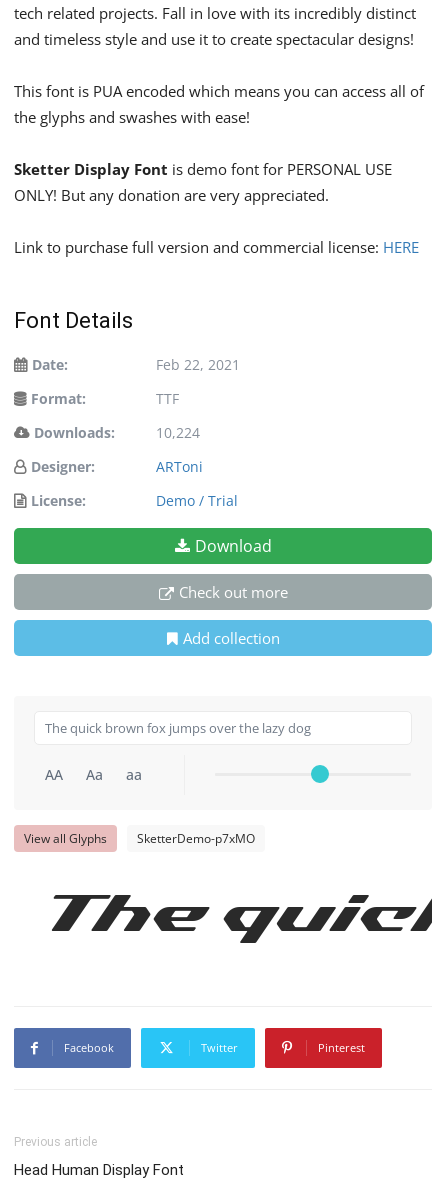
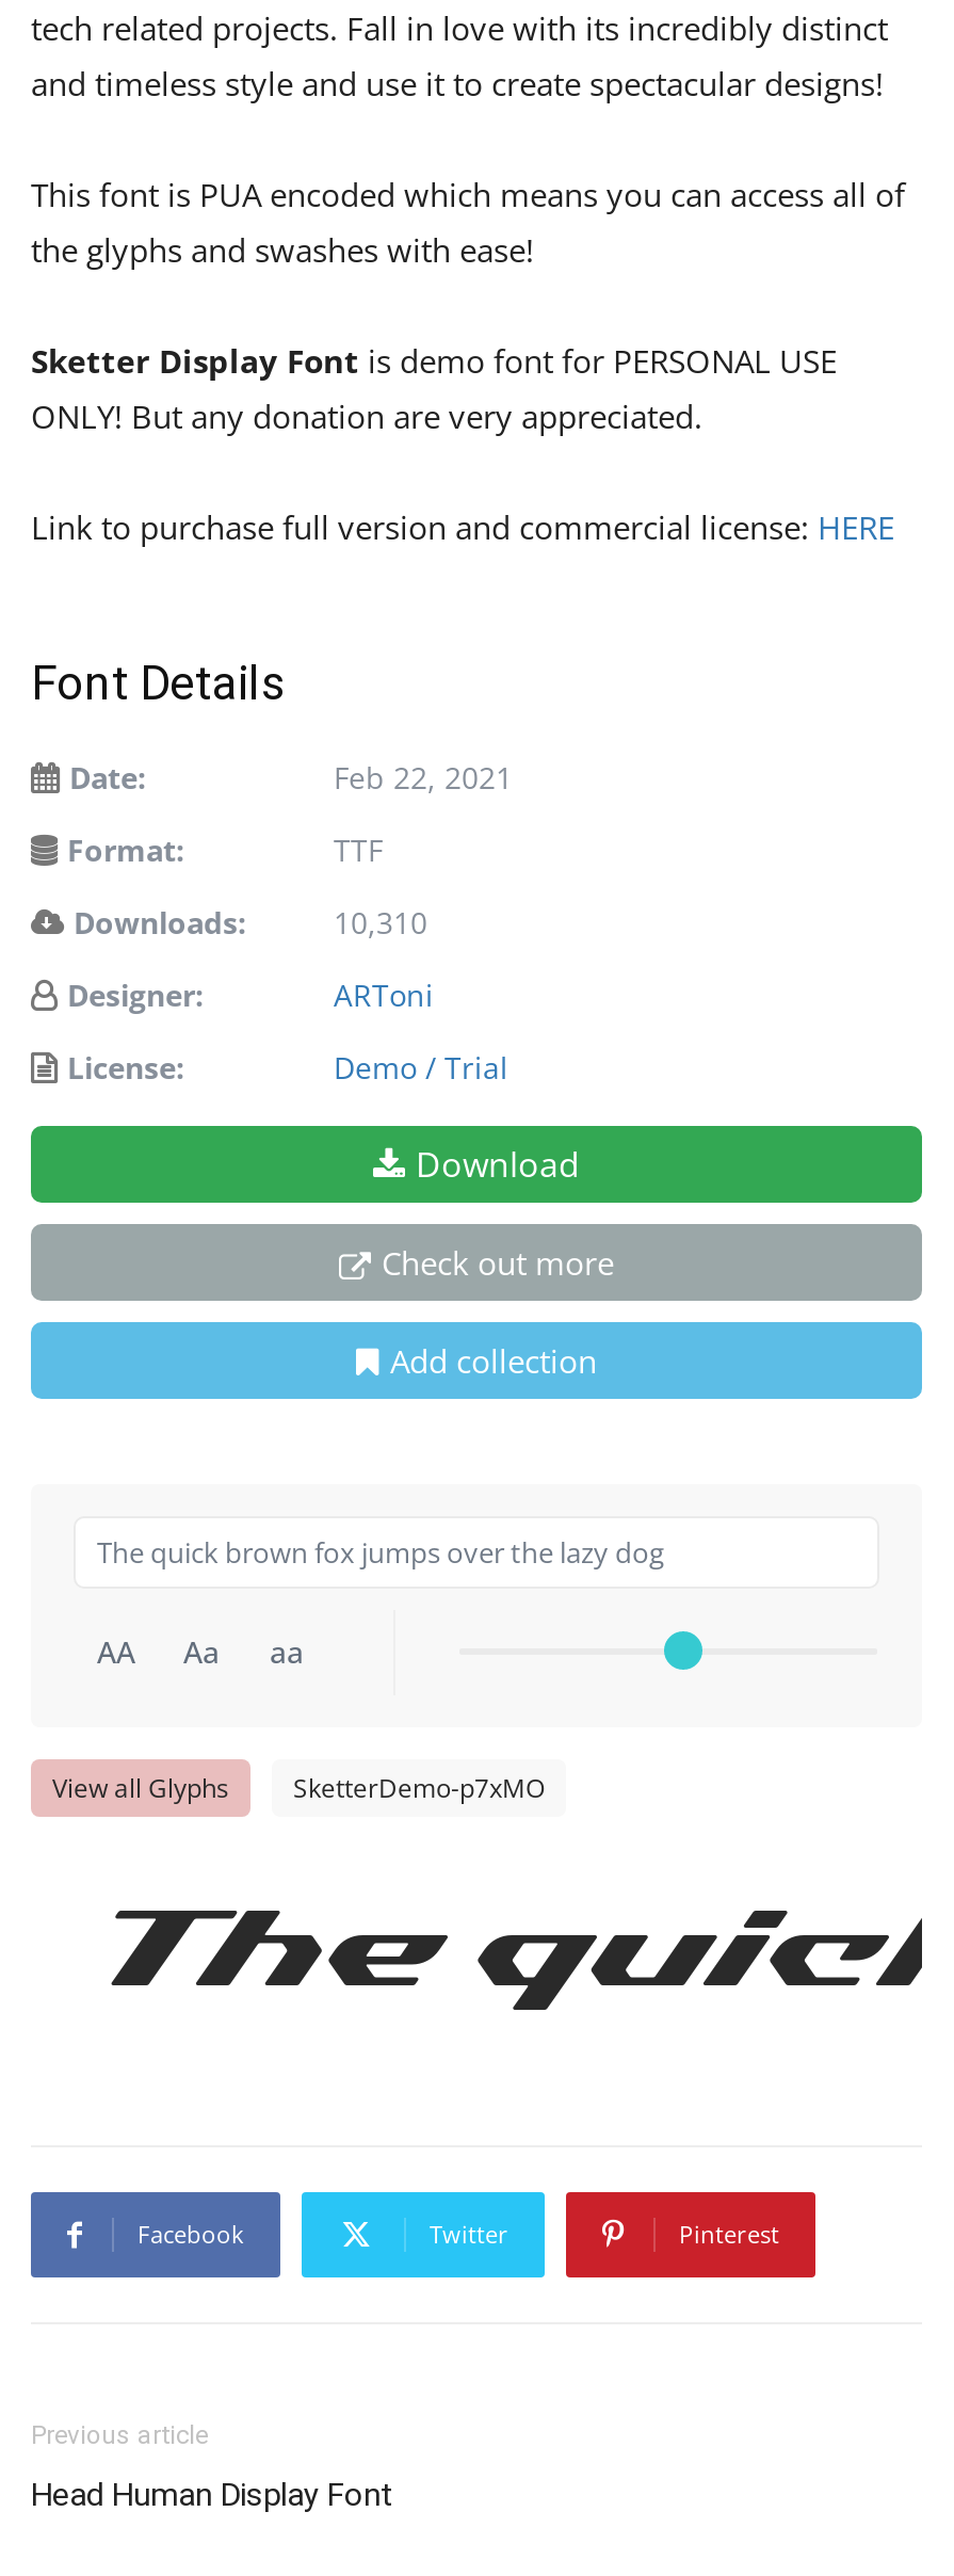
- 10,224
+ 10,310
